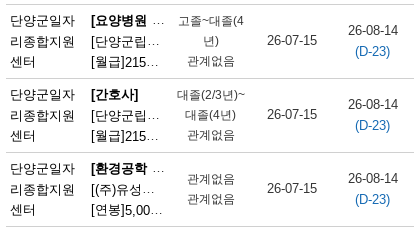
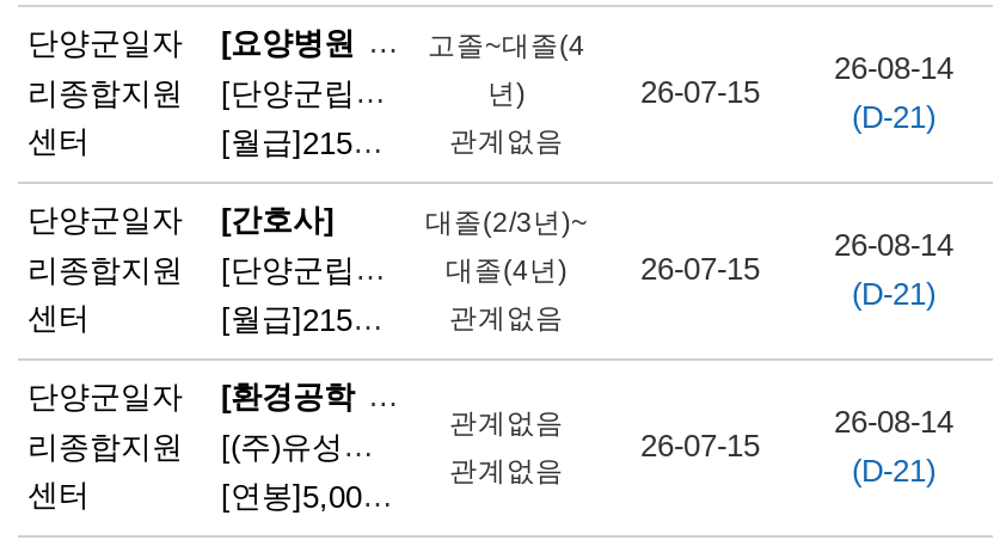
- (D-23)
+ (D-21)

- (D-23)
+ (D-21)

- (D-23)
+ (D-21)
